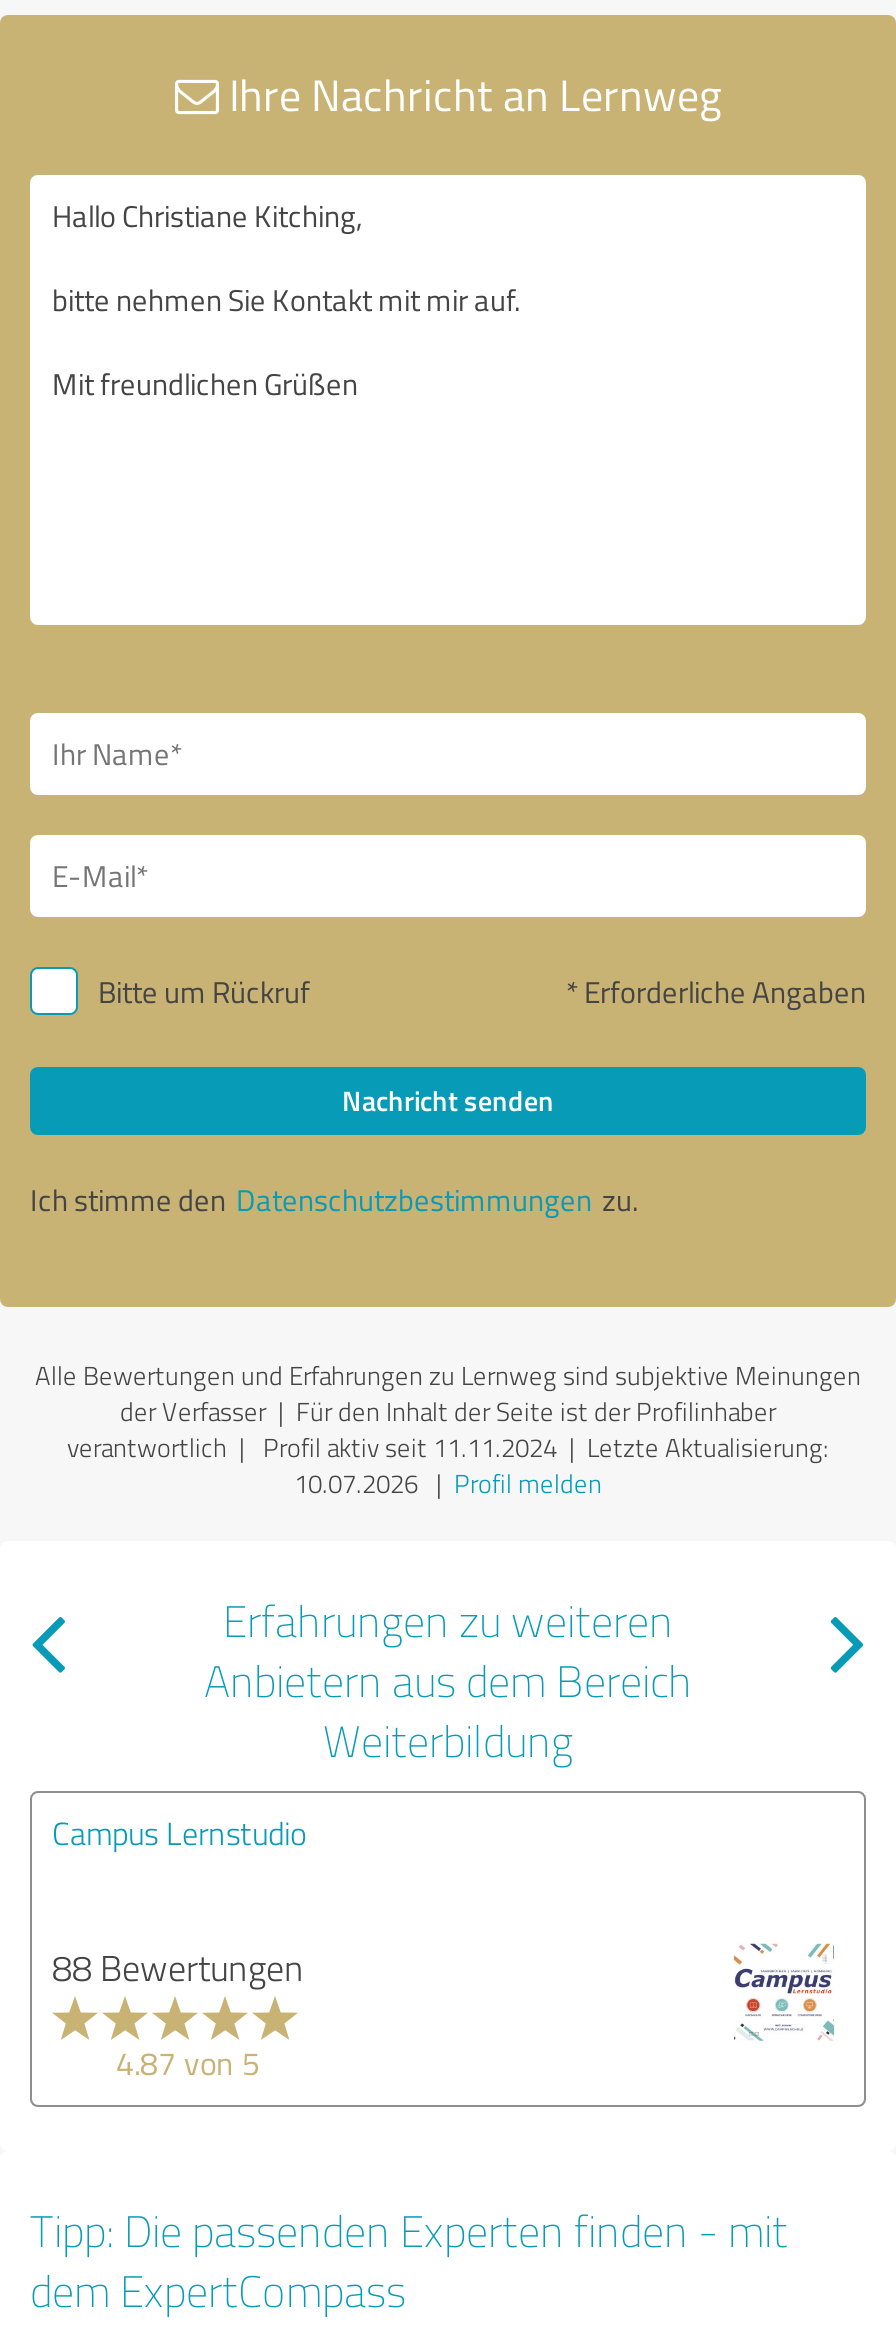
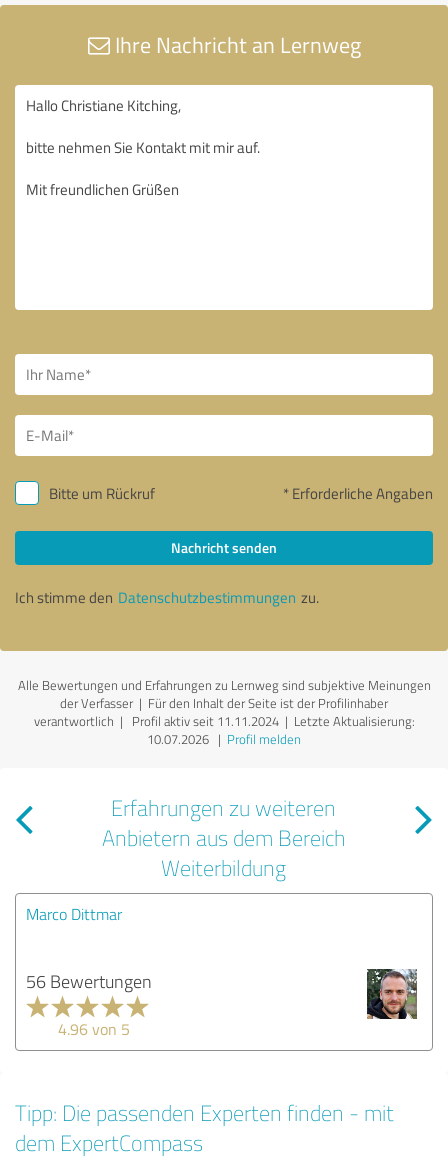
- Campus Lernstudio
+ Marco Dittmar

- 88 Bewertungen
+ 56 Bewertungen

- [image]
+ [image]

- 4.87 von 5
+ 4.96 von 5
